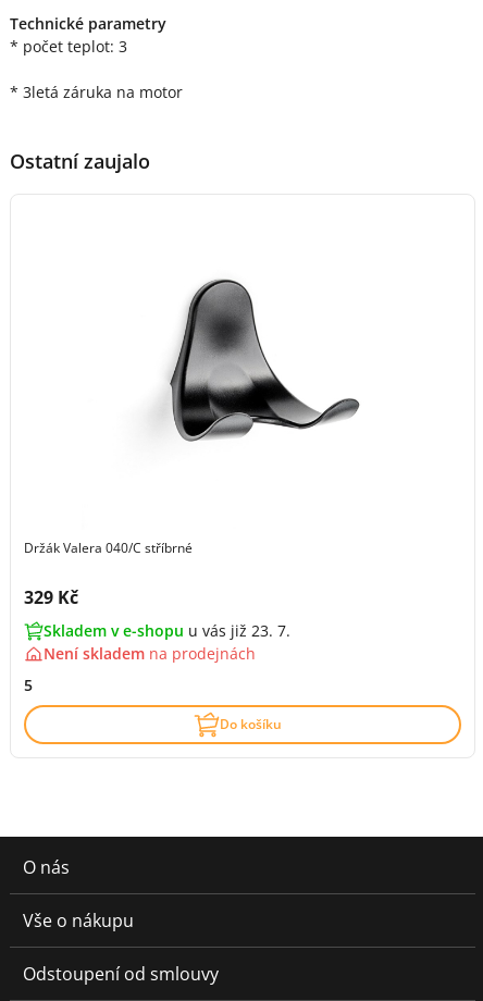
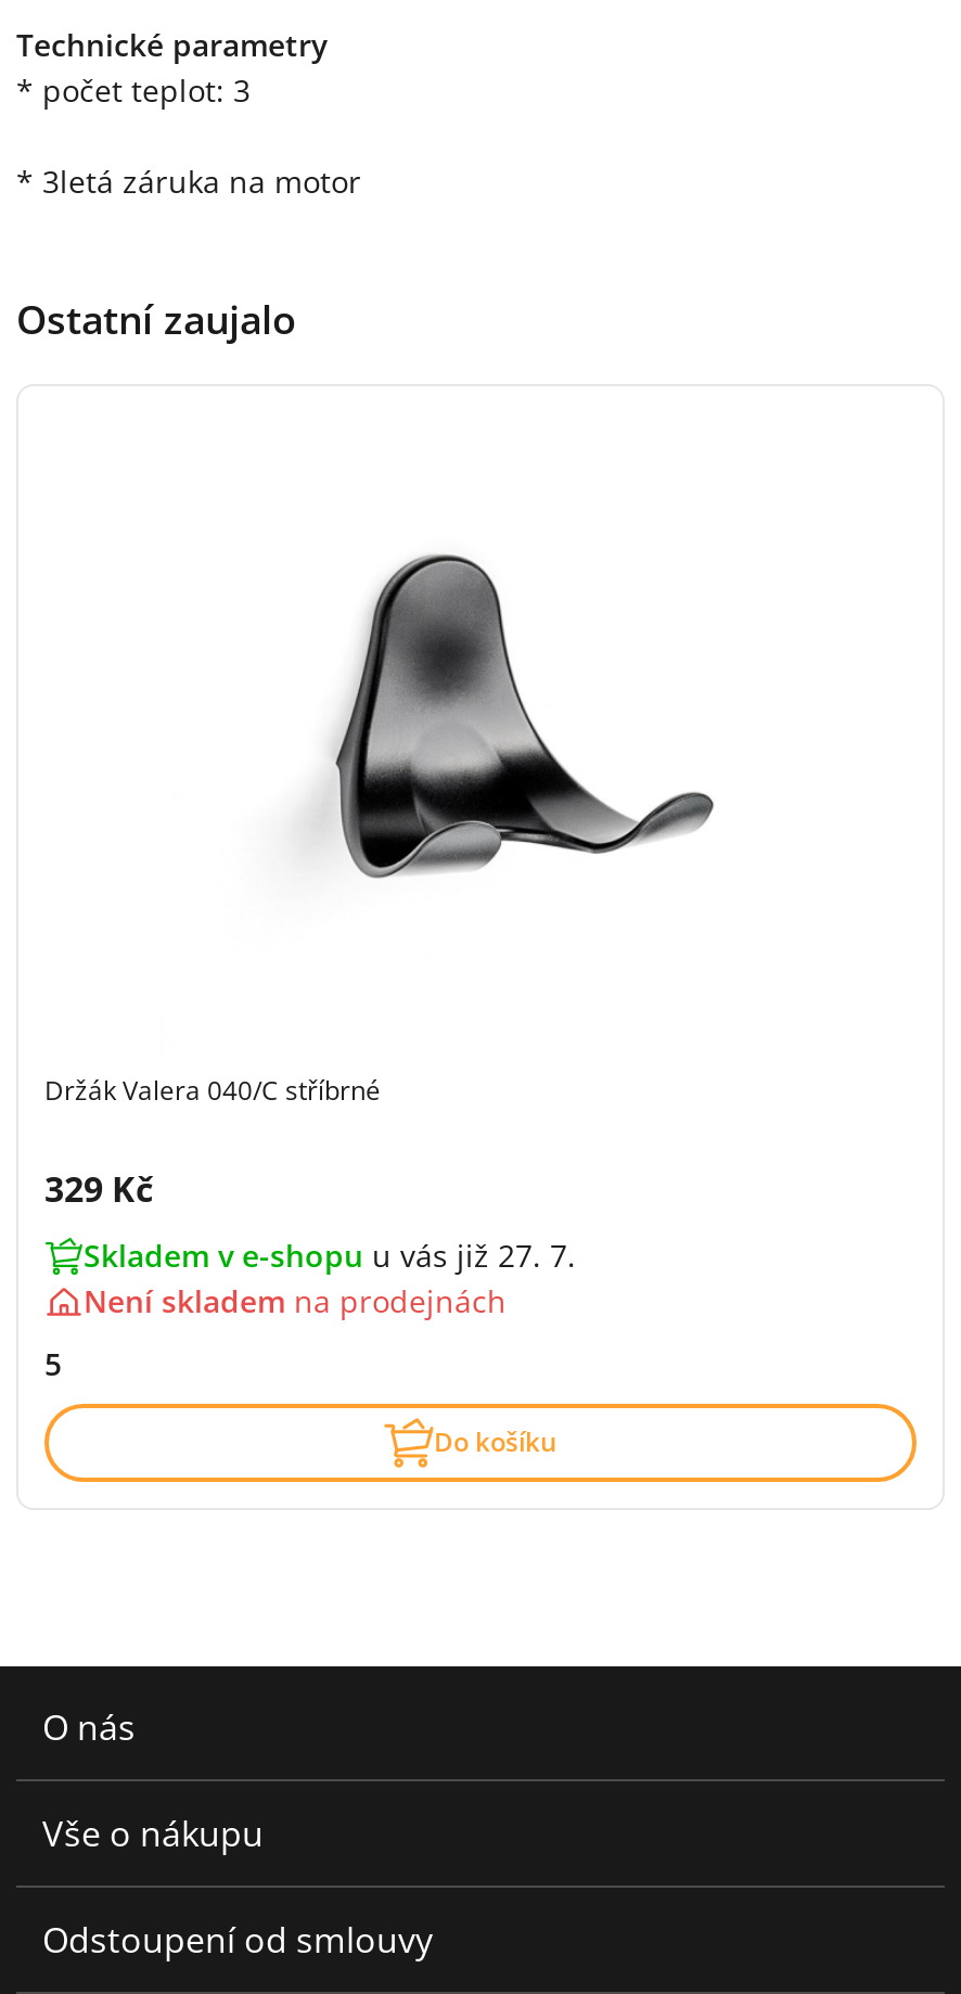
- Skladem v e-shopu u vás již 23. 7.
+ Skladem v e-shopu u vás již 27. 7.
